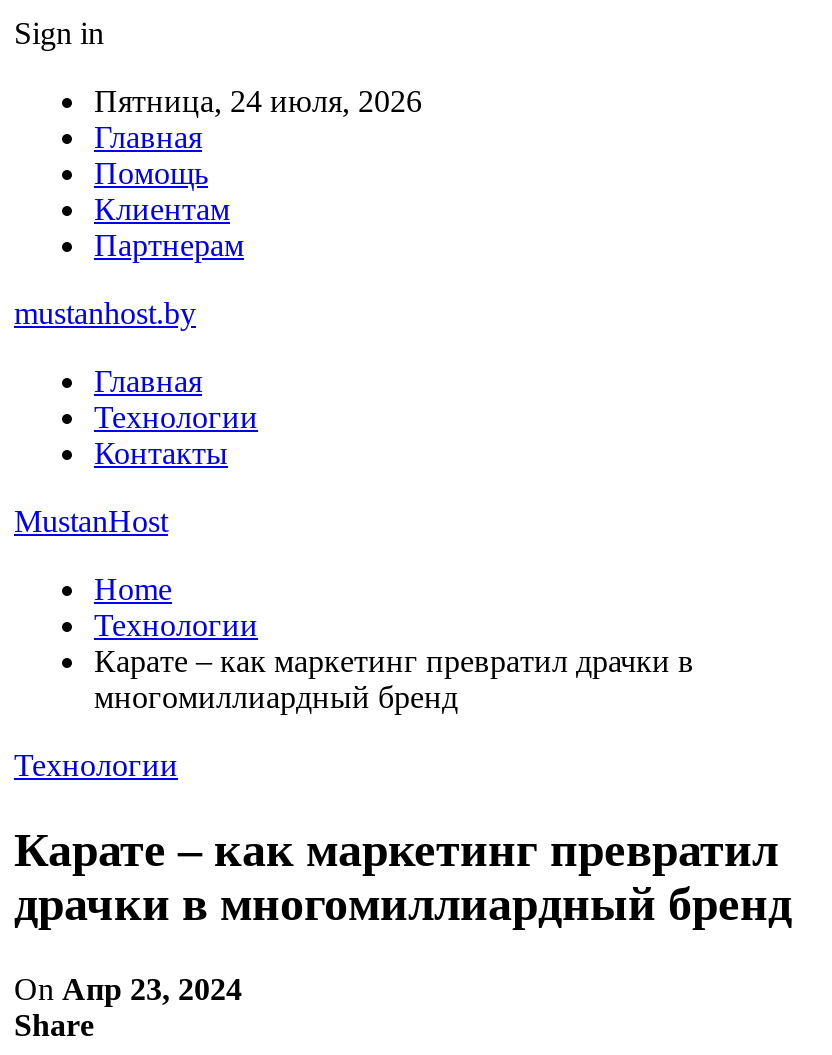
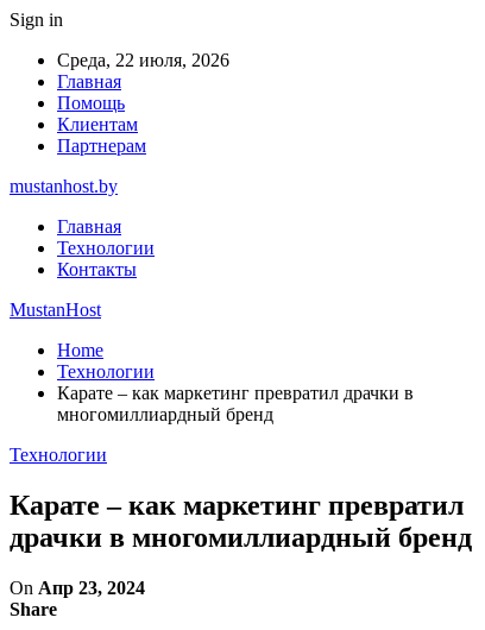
- Пятница, 24 июля, 2026
+ Среда, 22 июля, 2026
